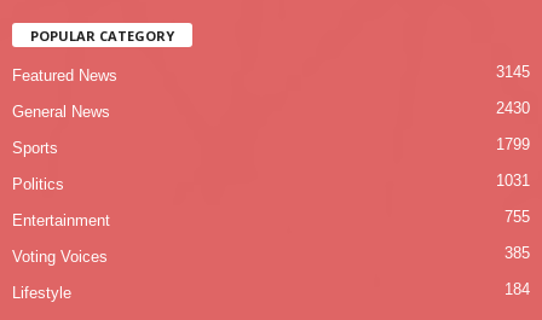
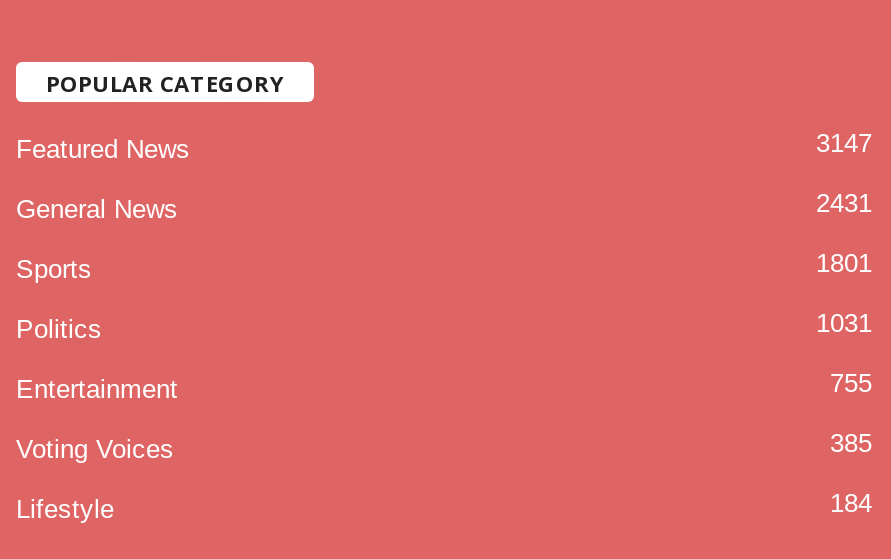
- 3145
+ 3147

- 2430
+ 2431

- 1799
+ 1801
